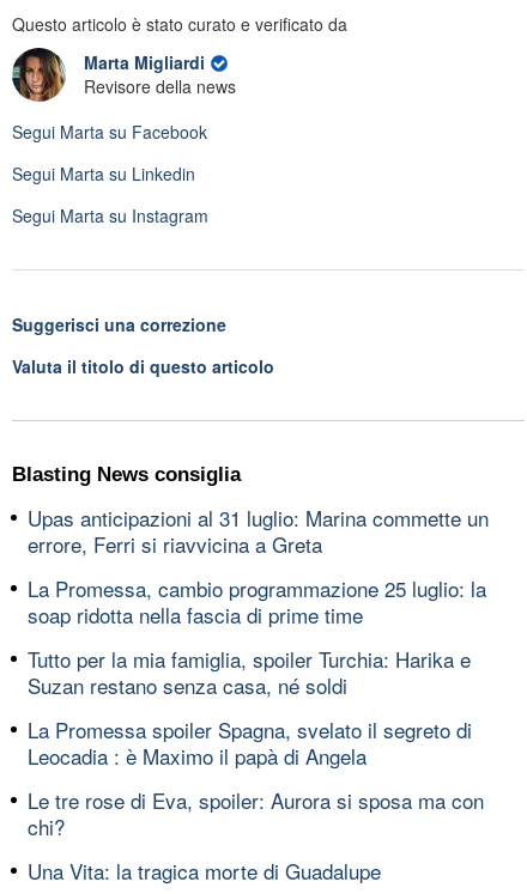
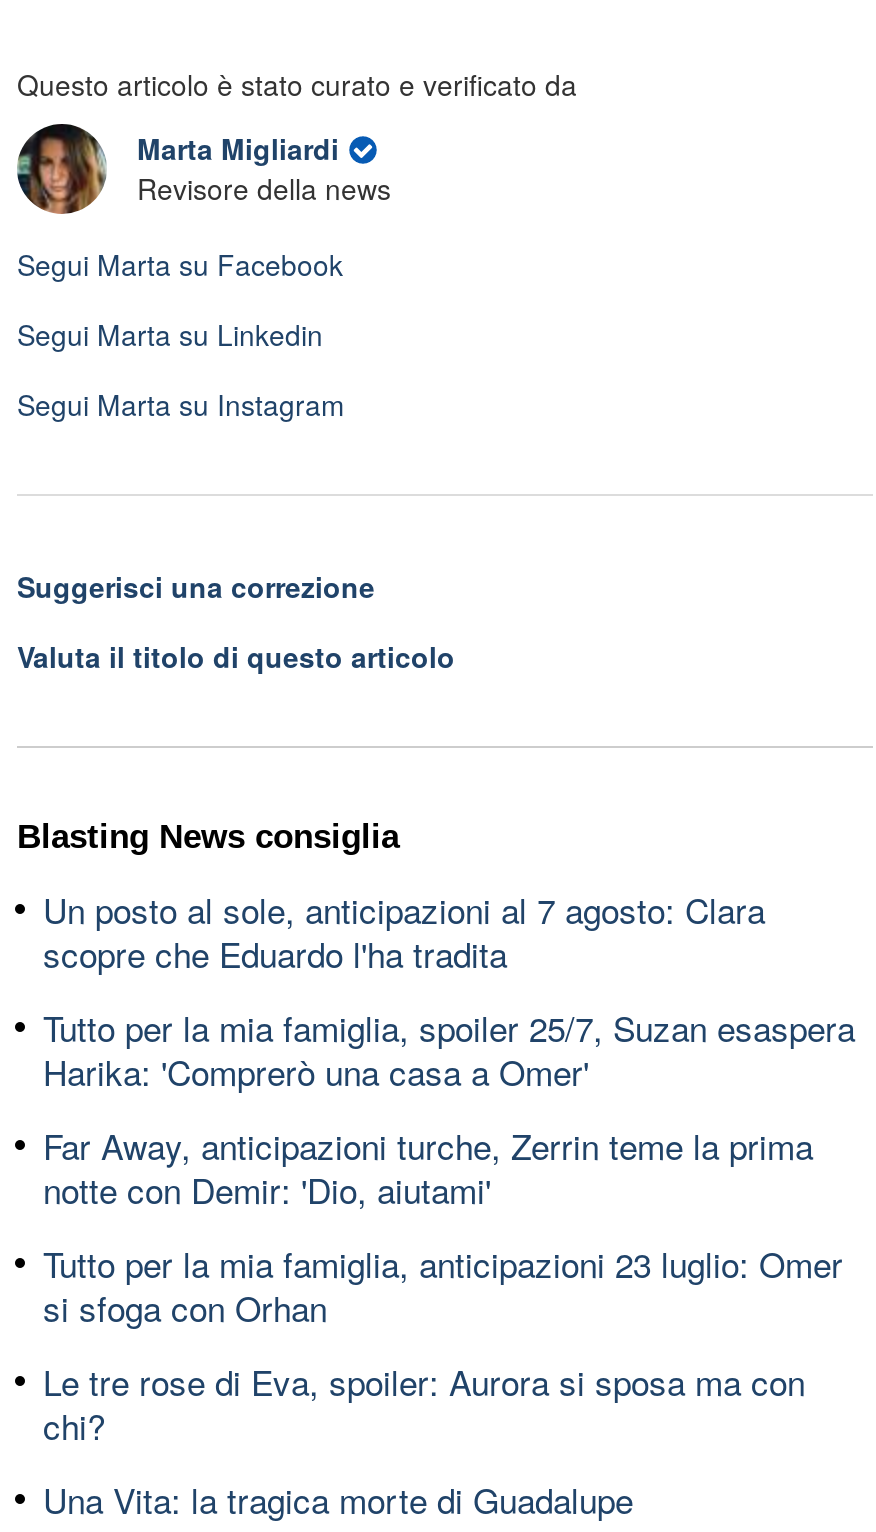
- Upas anticipazioni al 31 luglio: Marina commette un
- errore, Ferri si riavvicina a Greta
+ Un posto al sole, anticipazioni al 7 agosto: Clara
+ scopre che Eduardo l'ha tradita

- La Promessa, cambio programmazione 25 luglio: la
- soap ridotta nella fascia di prime time
+ Tutto per la mia famiglia, spoiler 25/7, Suzan esaspera
+ Harika: 'Comprerò una casa a Omer'

- Tutto per la mia famiglia, spoiler Turchia: Harika e
- Suzan restano senza casa, né soldi
+ Far Away, anticipazioni turche, Zerrin teme la prima
+ notte con Demir: 'Dio, aiutami'

- La Promessa spoiler Spagna, svelato il segreto di
- Leocadia : è Maximo il papà di Angela
+ Tutto per la mia famiglia, anticipazioni 23 luglio: Omer
+ si sfoga con Orhan
